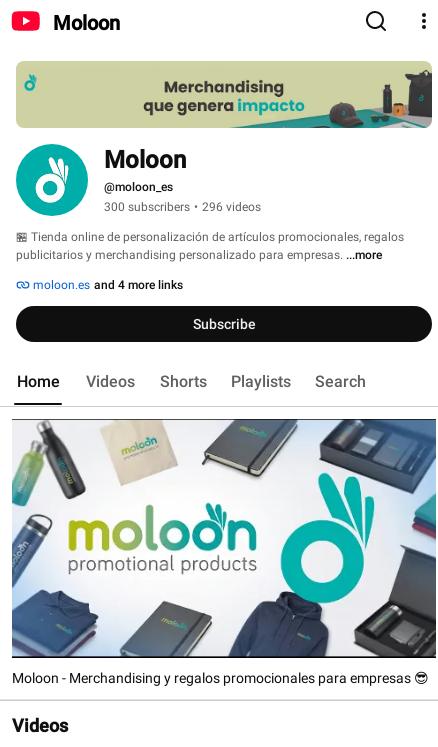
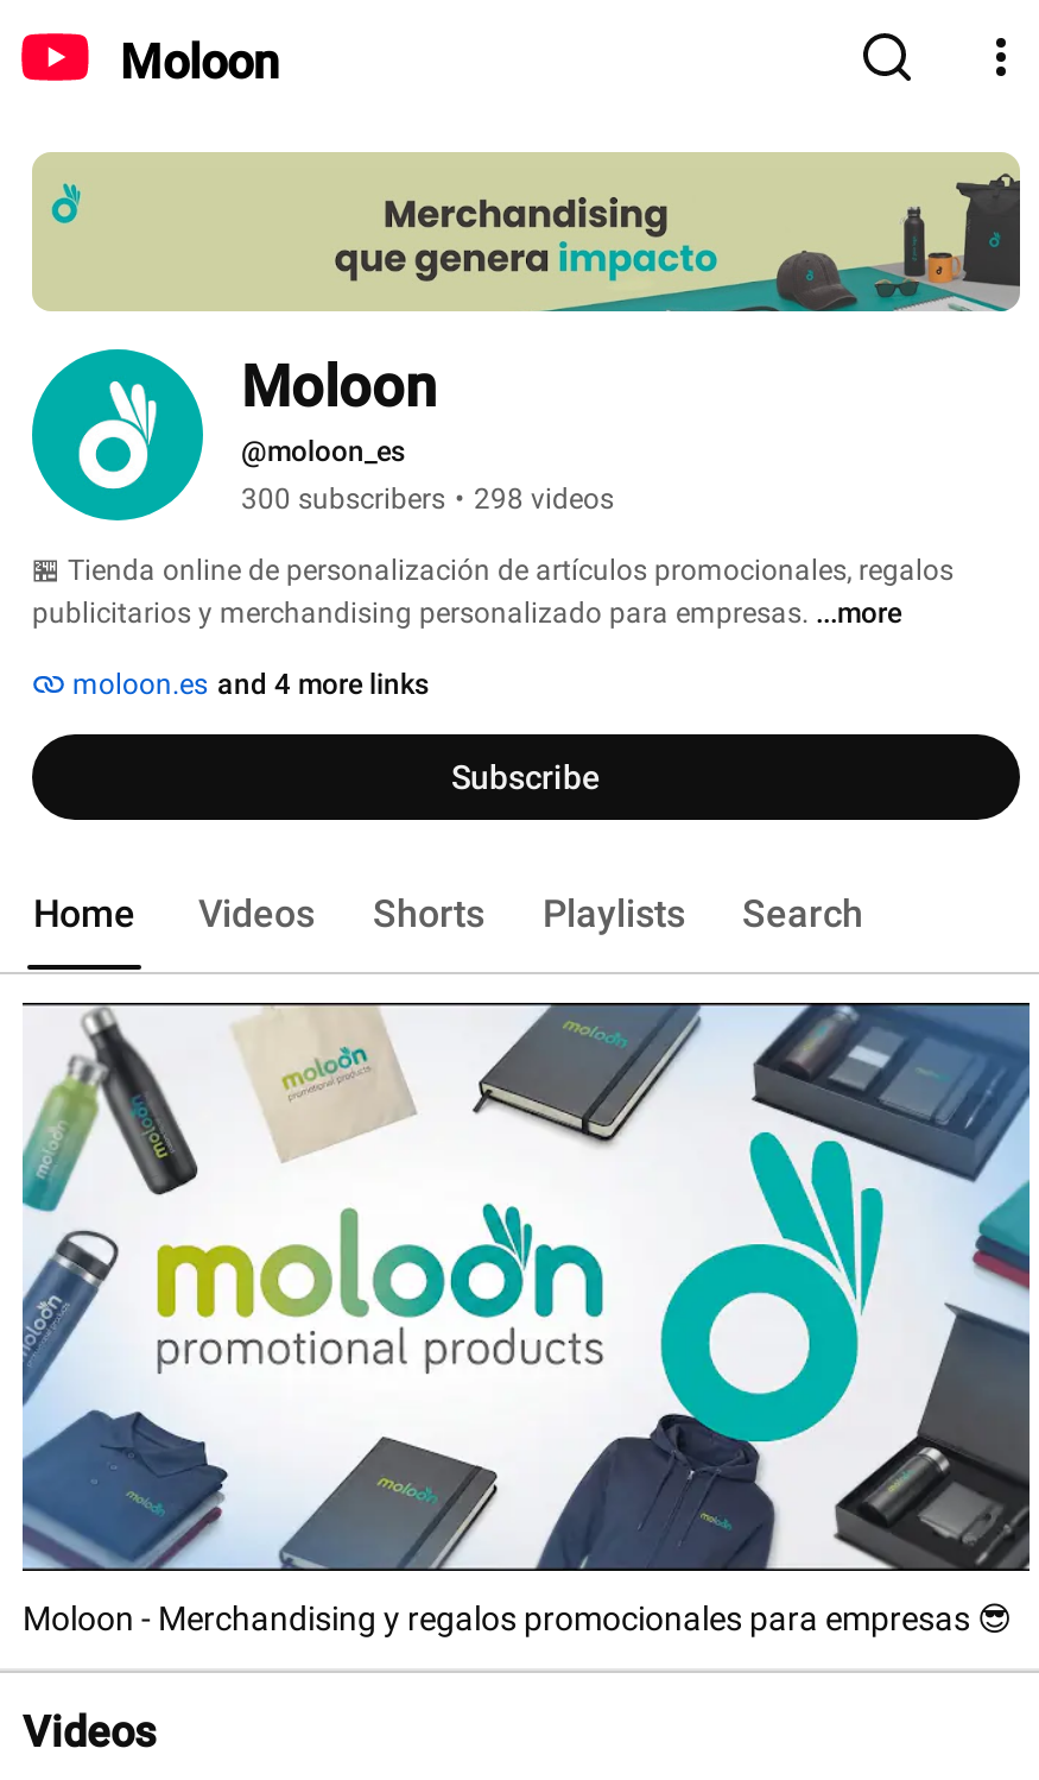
- 300 subscribers • 296 videos
+ 300 subscribers • 298 videos
